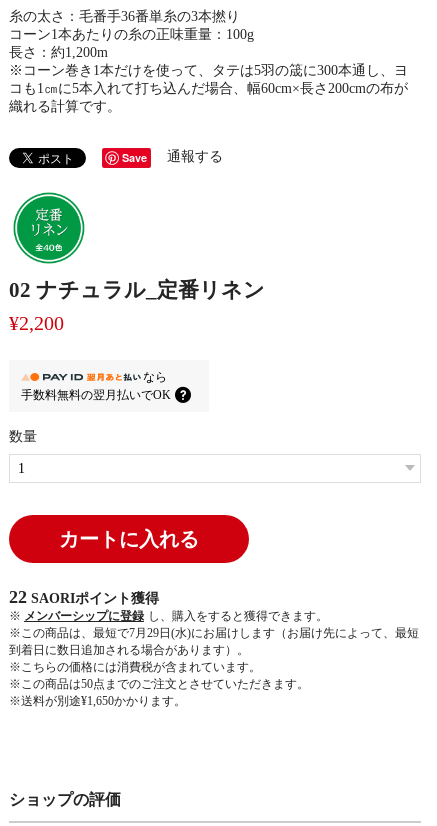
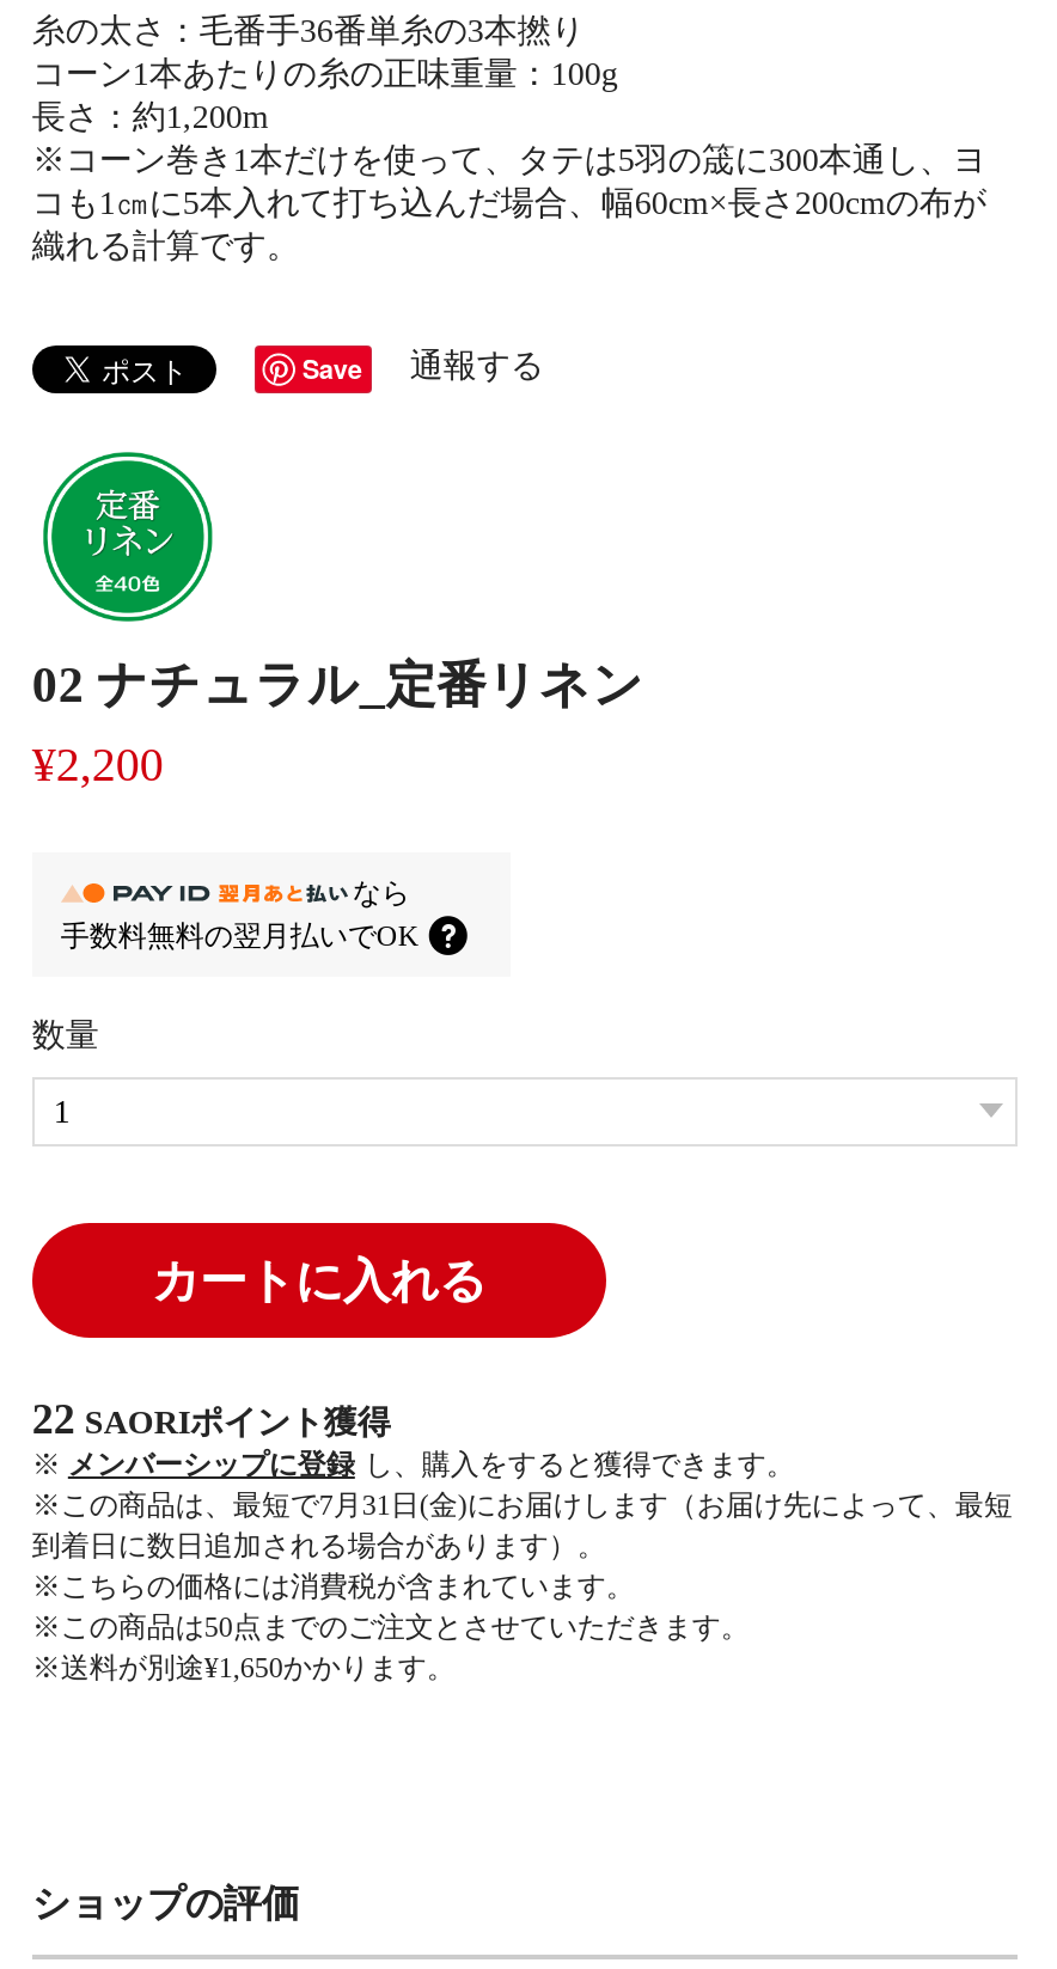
- ※この商品は、最短で7月29日(水)にお届けします（お届け先によって、最短
+ ※この商品は、最短で7月31日(金)にお届けします（お届け先によって、最短
